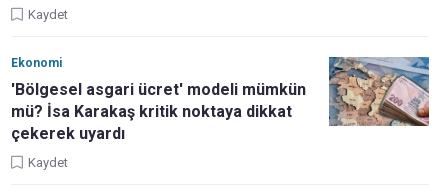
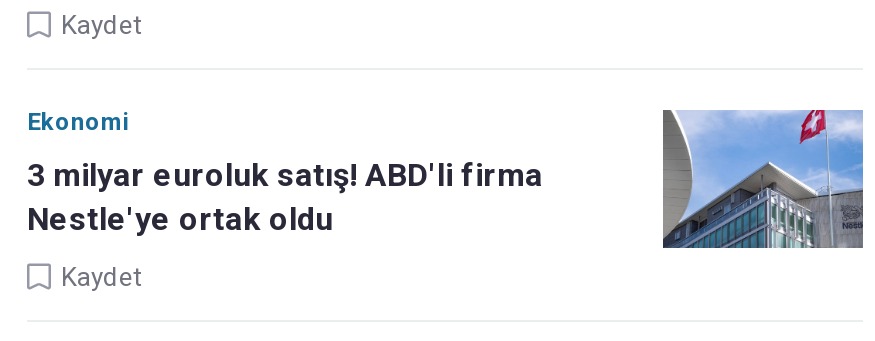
- [image]
+ [image]

- 'Bölgesel asgari ücret' modeli mümkün
- mü? İsa Karakaş kritik noktaya dikkat
- çekerek uyardı
+ 3 milyar euroluk satış! ABD'li firma
+ Nestle'ye ortak oldu
